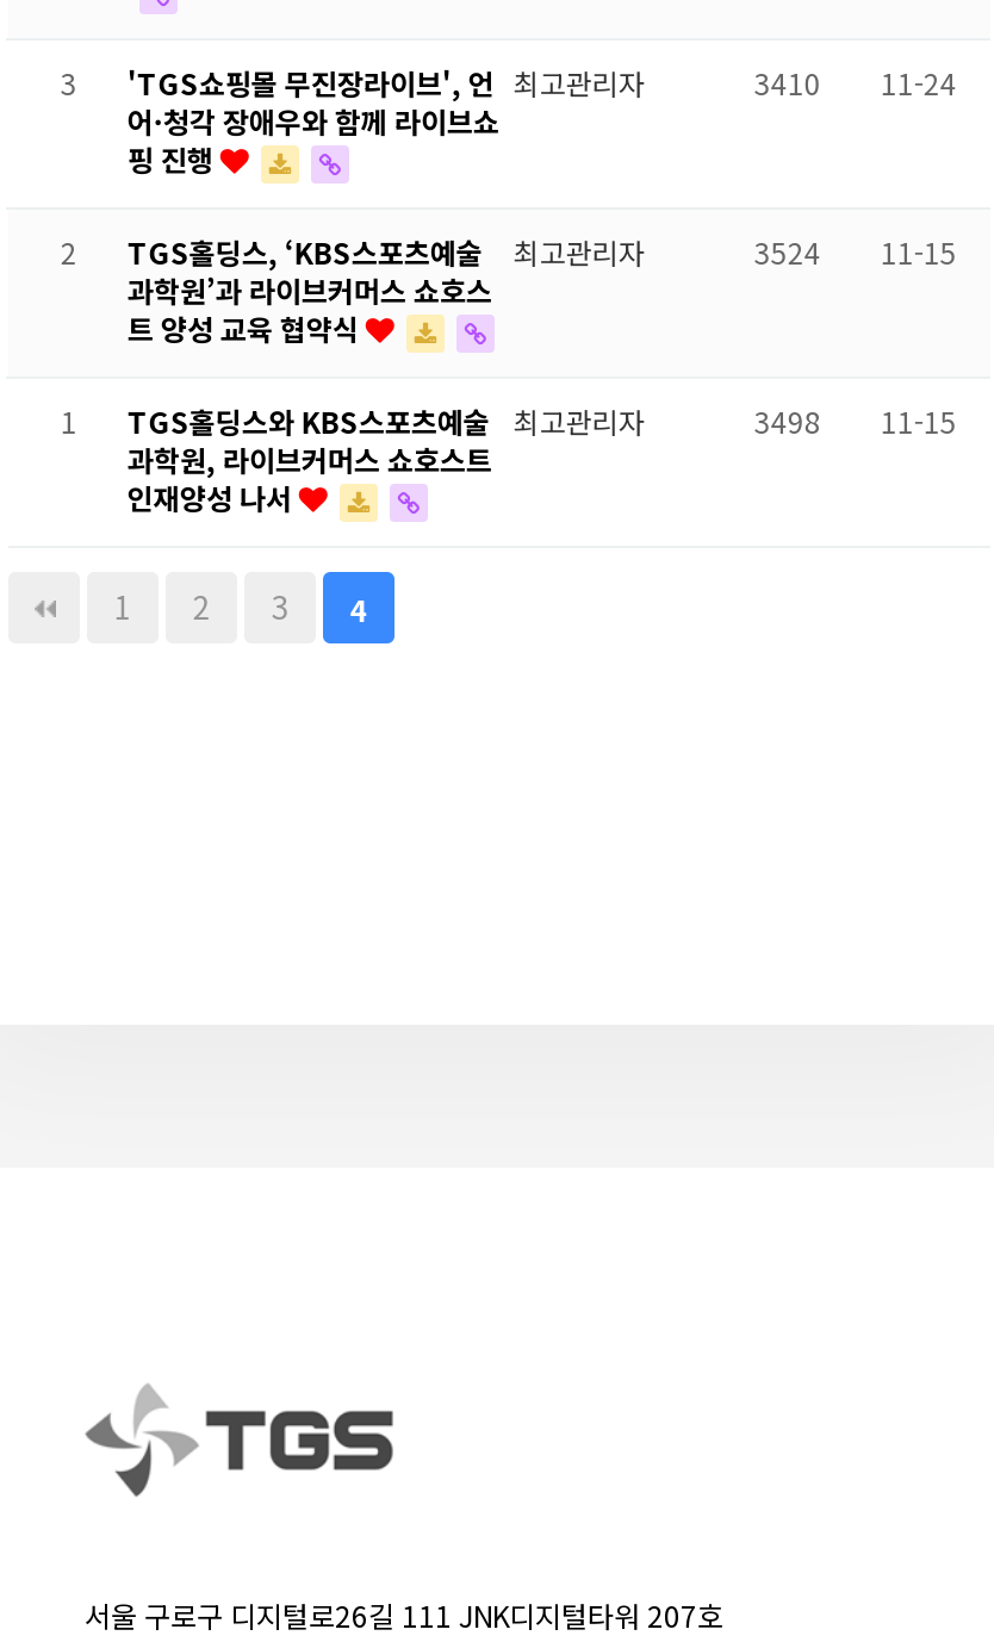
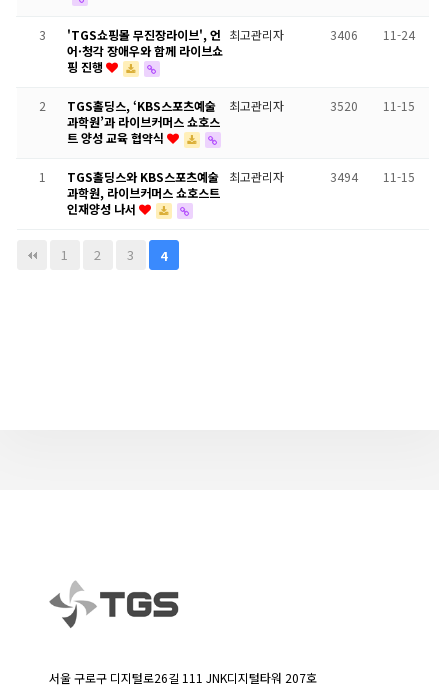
- 3410 11-24
+ 3406 11-24

- 3524 11-15
+ 3520 11-15

- 3498 11-15
+ 3494 11-15
